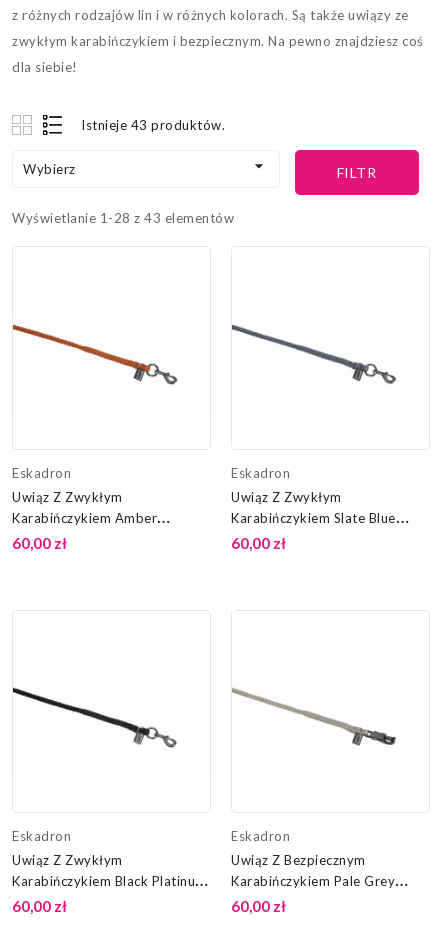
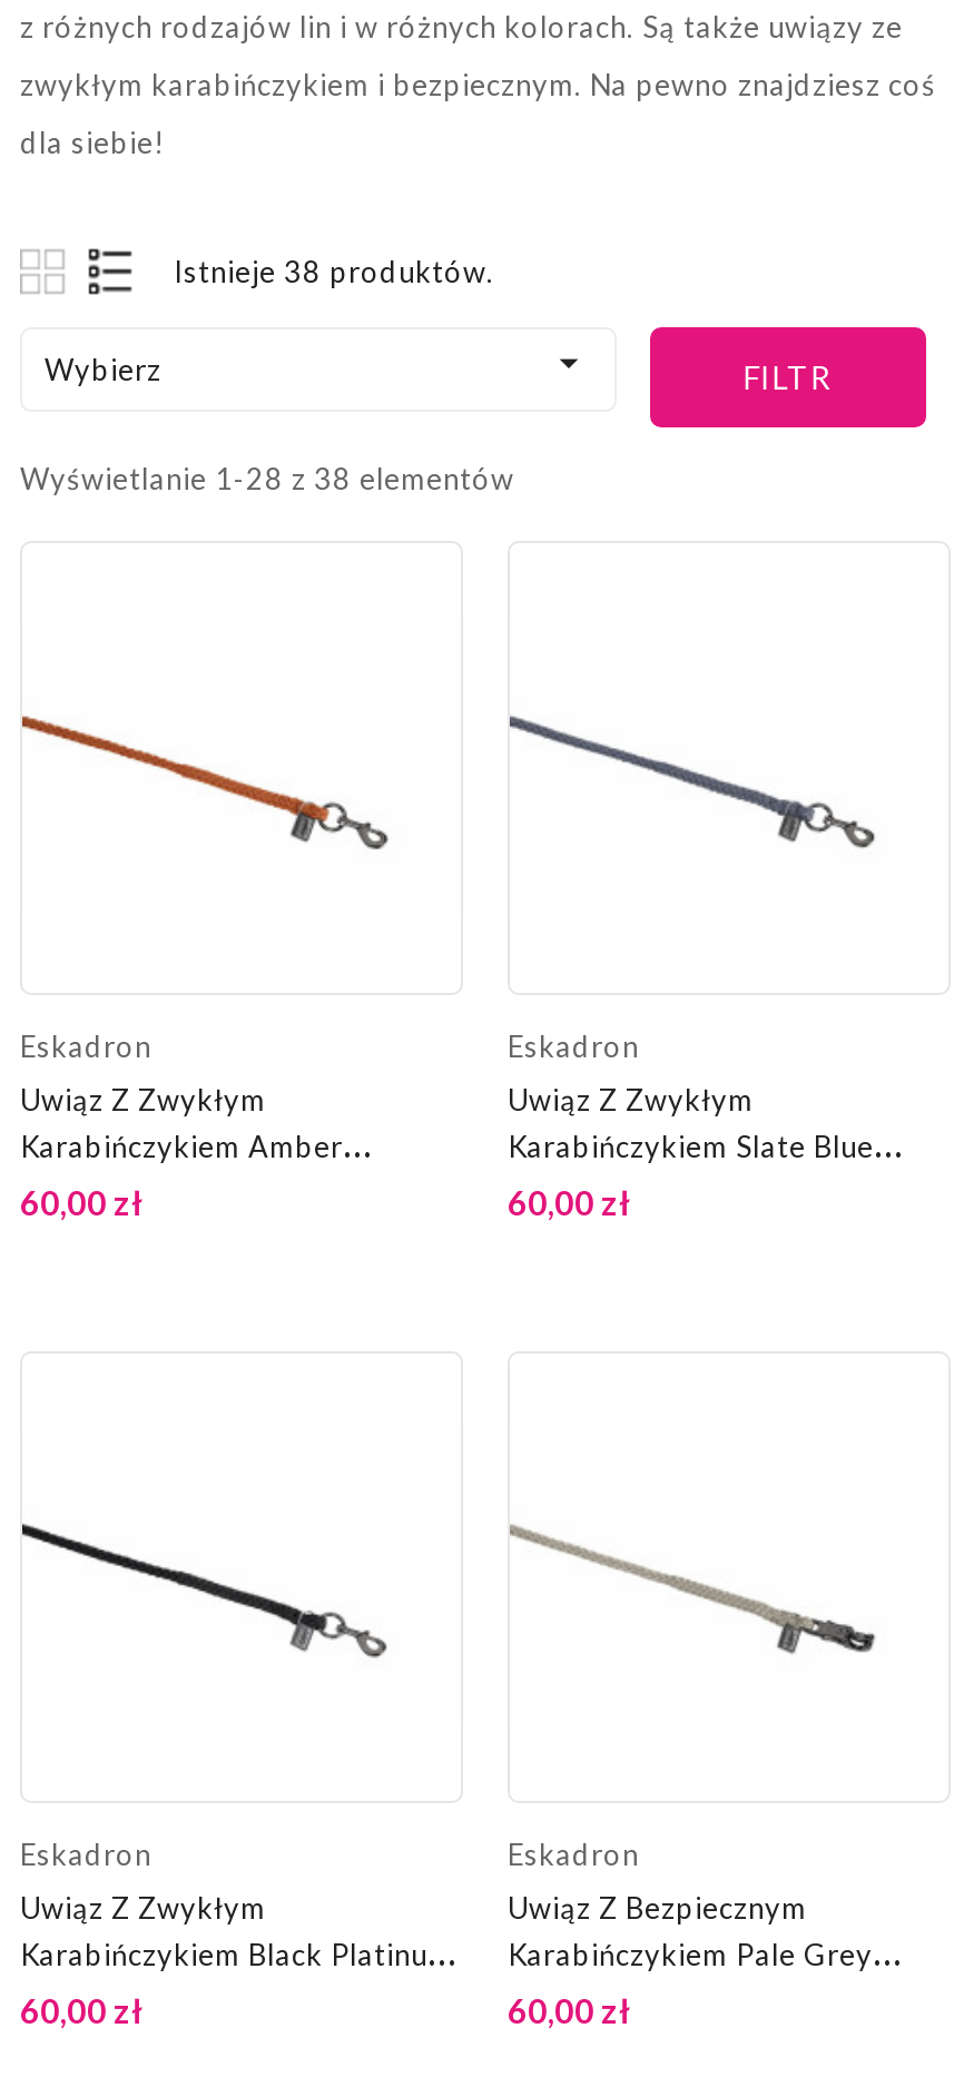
- Istnieje 43 produktów.
+ Istnieje 38 produktów.

- Wyświetlanie 1-28 z 43 elementów
+ Wyświetlanie 1-28 z 38 elementów
